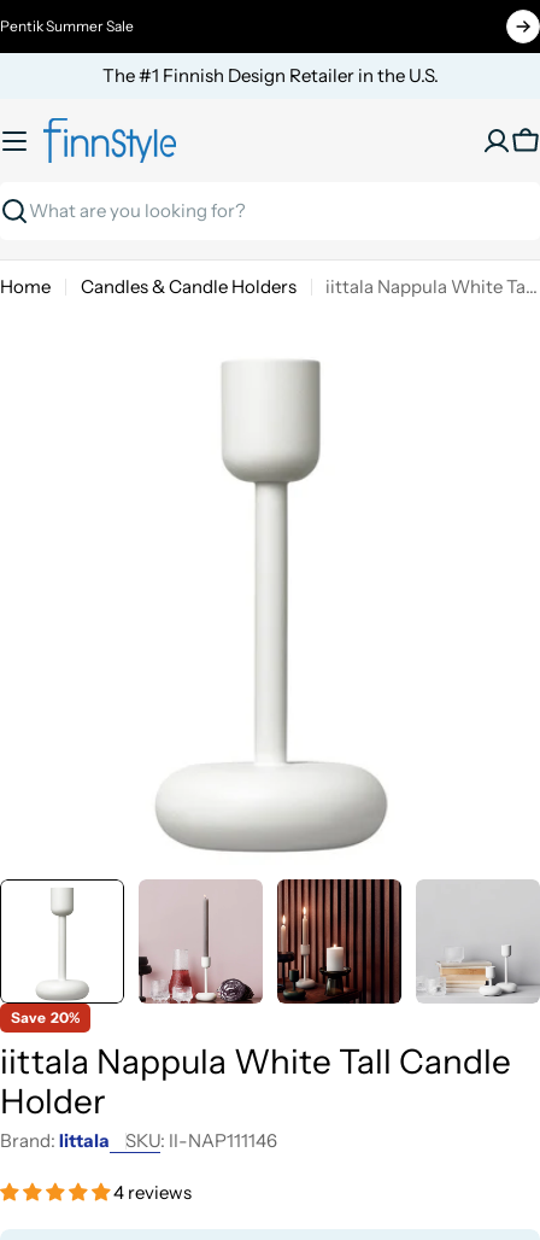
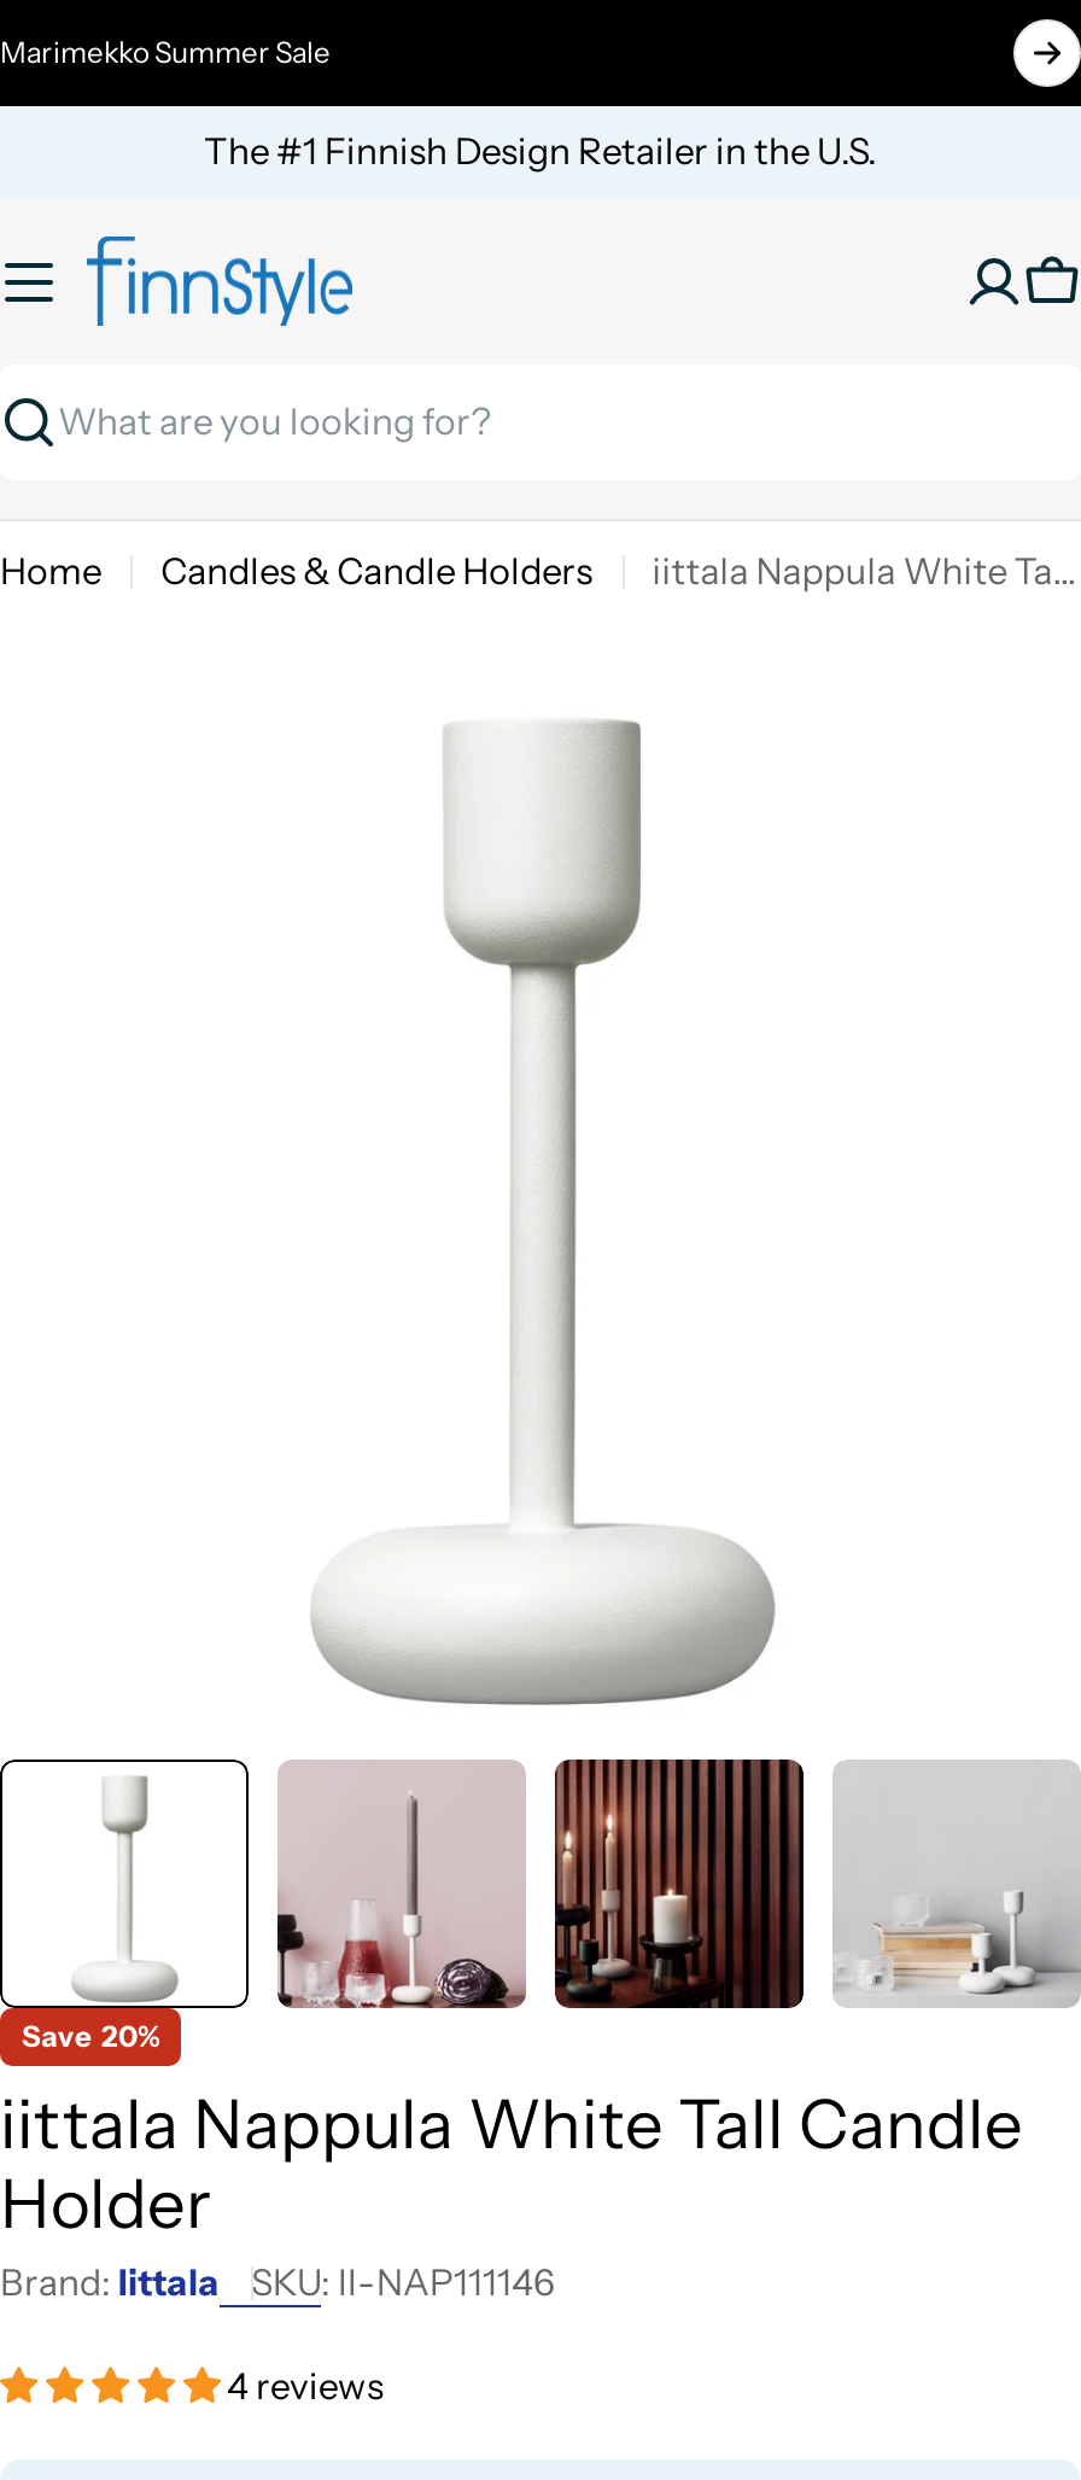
- Pentik Summer Sale
+ Marimekko Summer Sale
